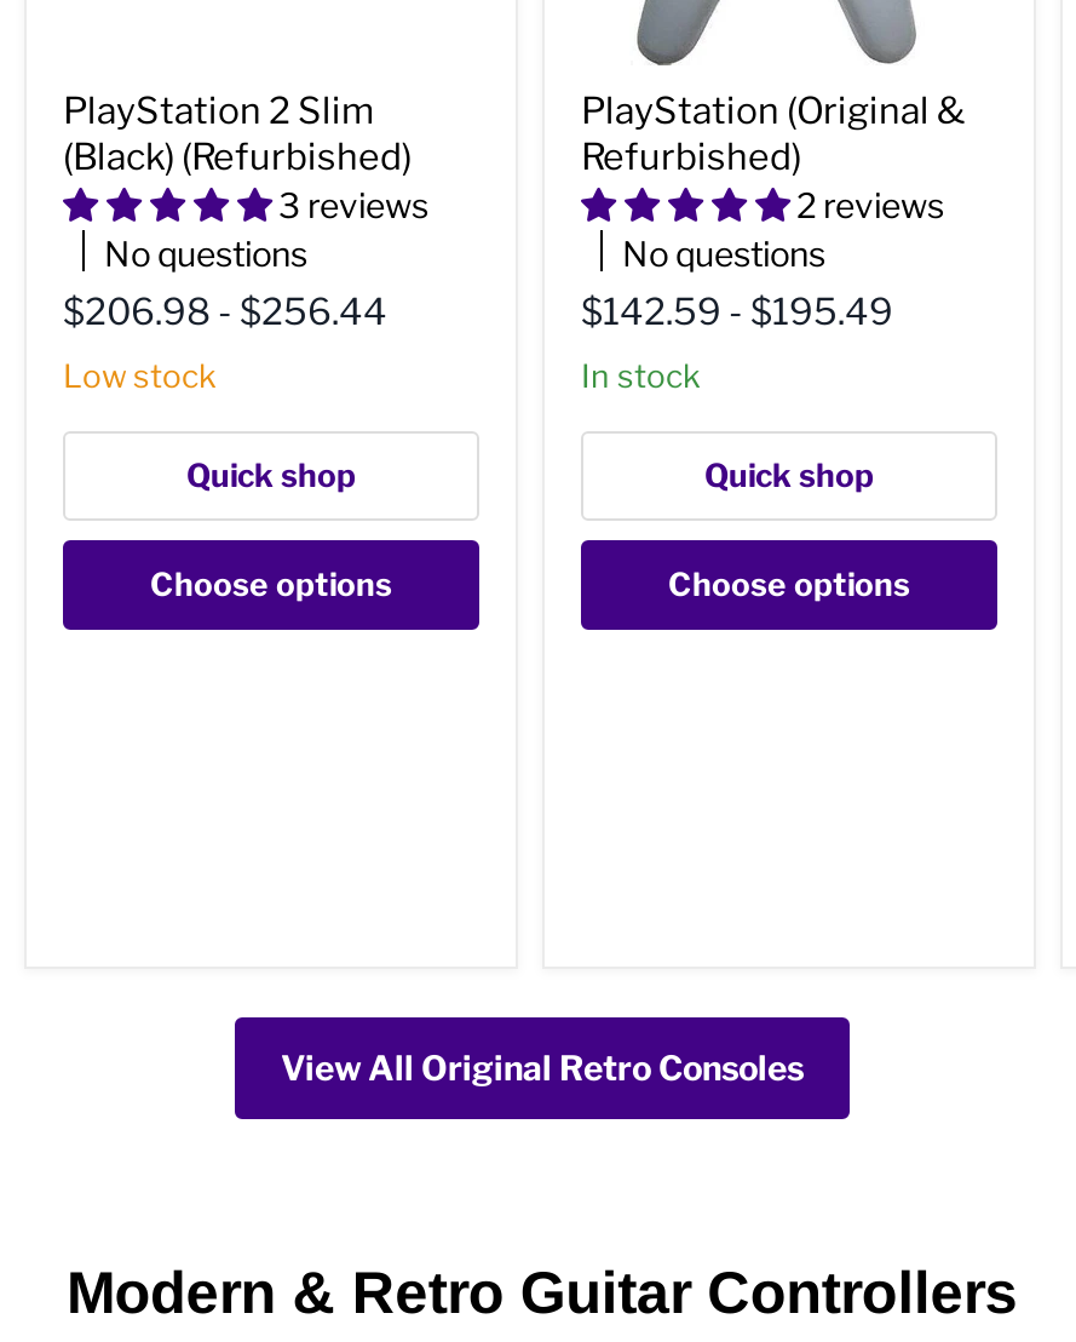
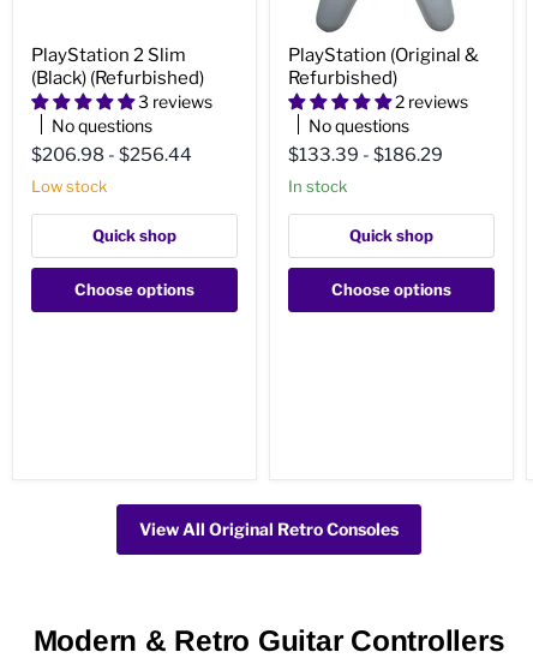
- $142.59 - $195.49
+ $133.39 - $186.29
